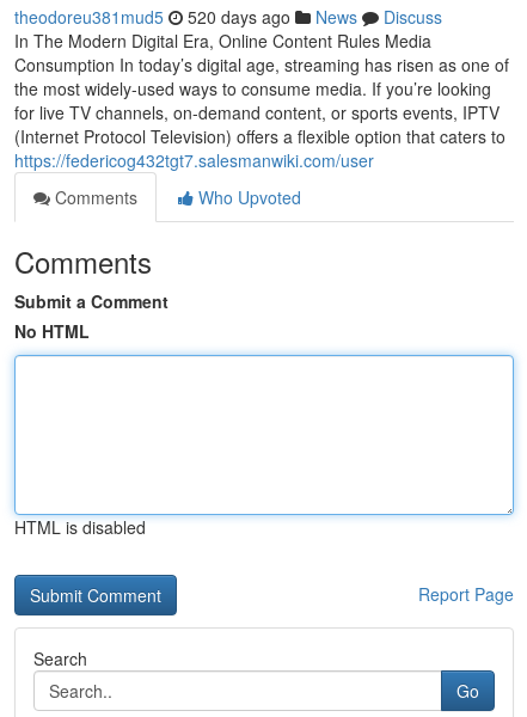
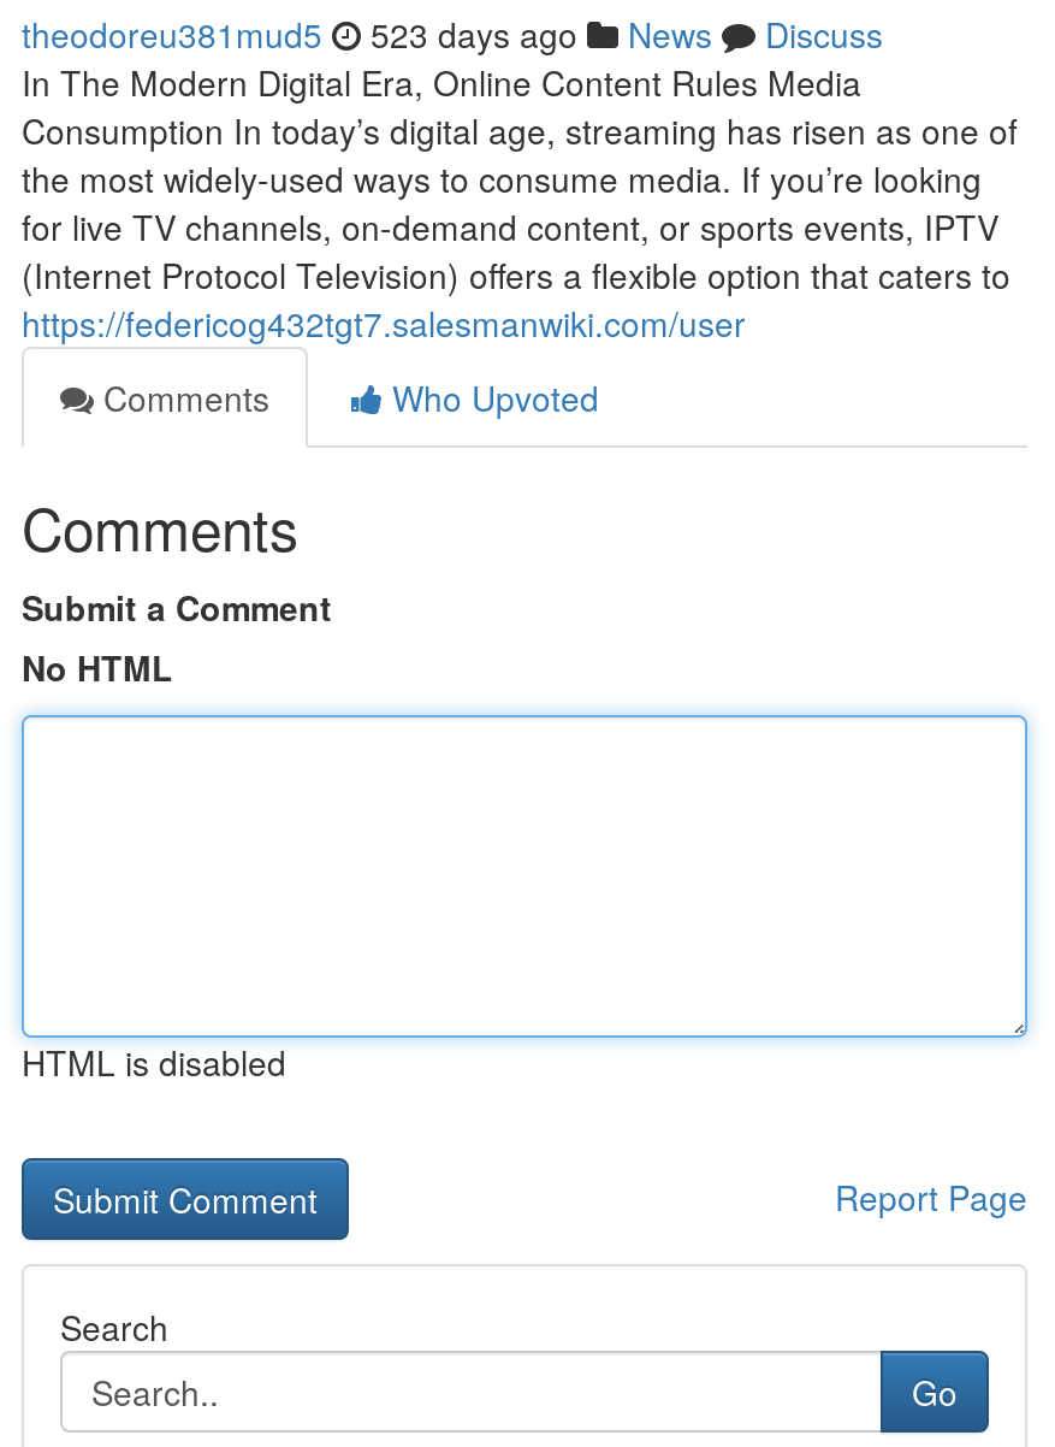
- theodoreu381mud5 520 days ago News Discuss
+ theodoreu381mud5 523 days ago News Discuss
